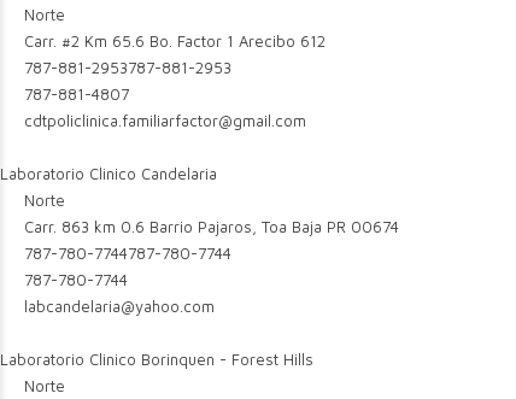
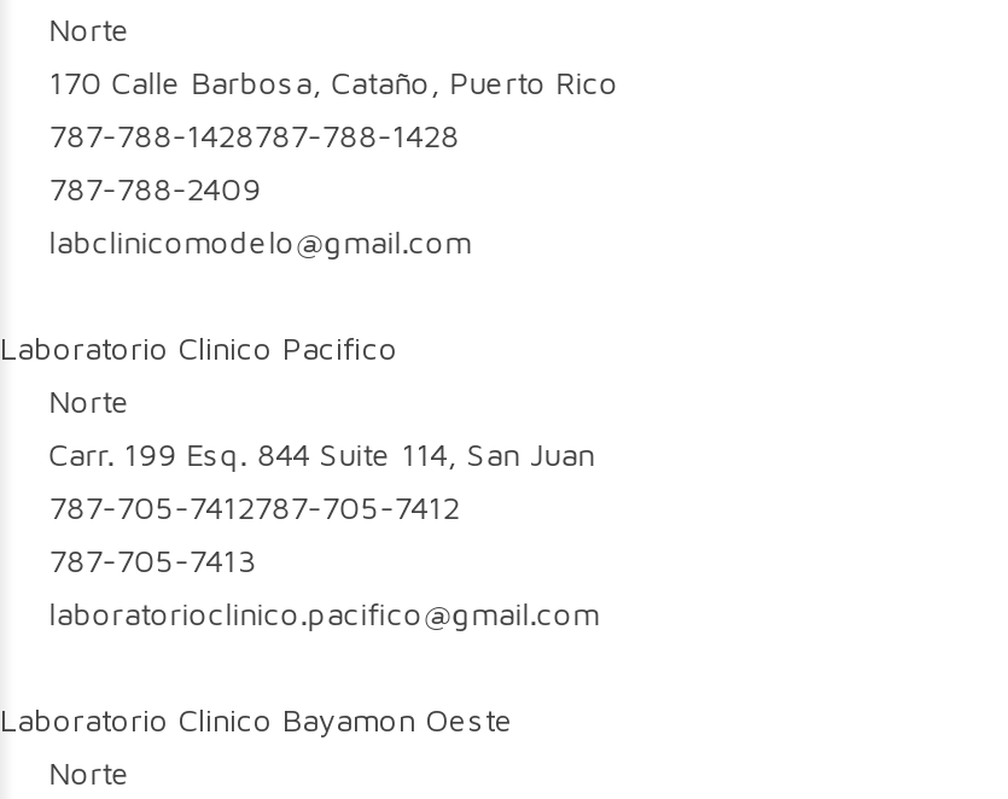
- Carr. #2 Km 65.6 Bo. Factor 1 Arecibo 612
- 787-881-2953787-881-2953
- 787-881-4807
- cdtpoliclinica.familiarfactor@gmail.com
+ 170 Calle Barbosa, Cataño, Puerto Rico
+ 787-788-1428787-788-1428
+ 787-788-2409
+ labclinicomodelo@gmail.com

- Laboratorio Clinico Candelaria
+ Laboratorio Clinico Pacifico

- Carr. 863 km 0.6 Barrio Pajaros, Toa Baja PR 00674
- 787-780-7744787-780-7744
- 787-780-7744
- labcandelaria@yahoo.com
+ Carr. 199 Esq. 844 Suite 114, San Juan
+ 787-705-7412787-705-7412
+ 787-705-7413
+ laboratorioclinico.pacifico@gmail.com

- Laboratorio Clinico Borinquen - Forest Hills
+ Laboratorio Clinico Bayamon Oeste
